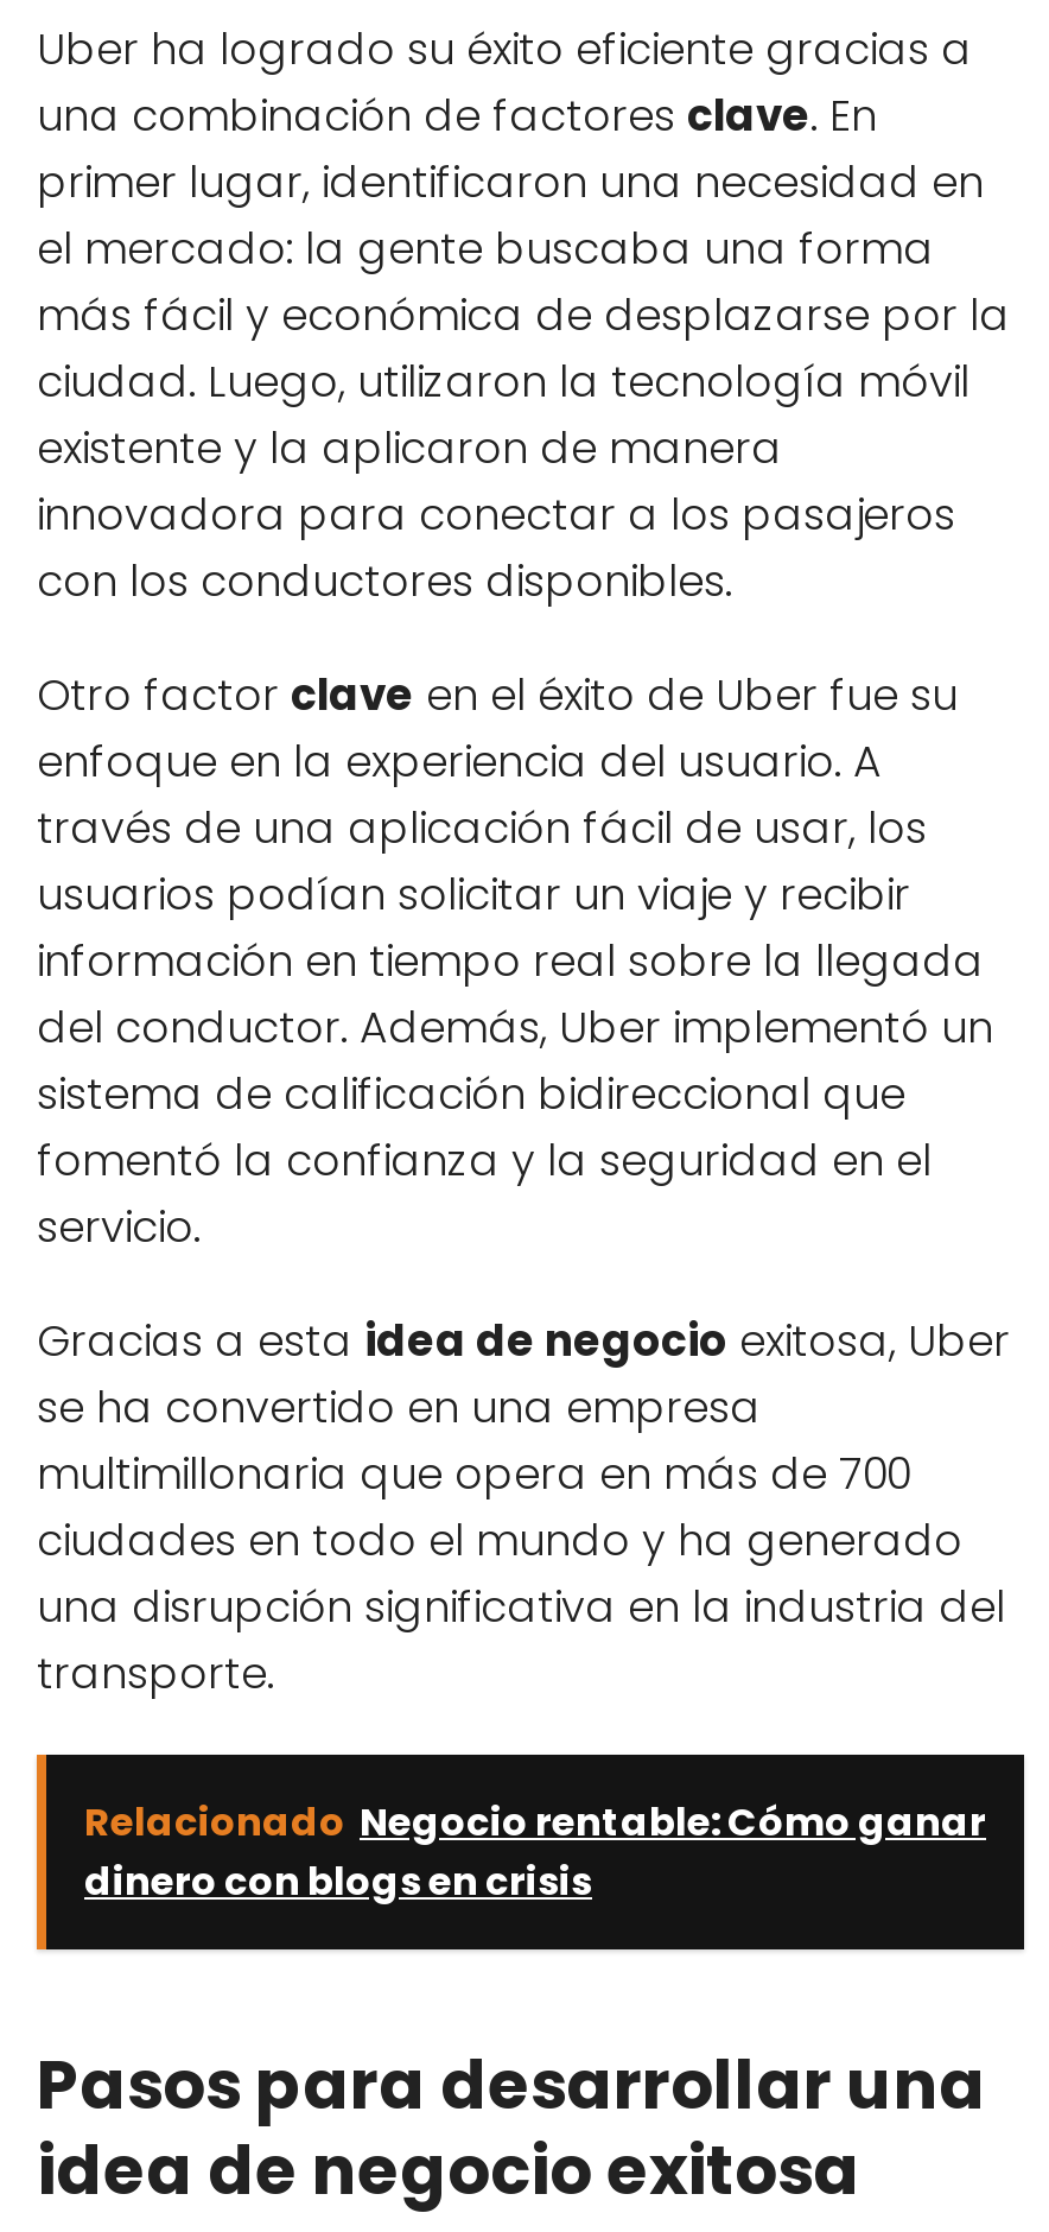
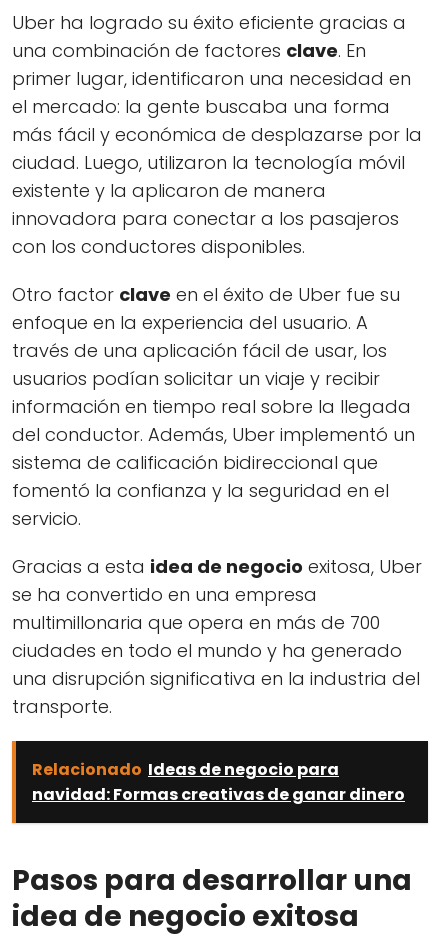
- Relacionado Negocio rentable: Cómo ganar
- dinero con blogs en crisis
+ Relacionado Ideas de negocio para
+ navidad: Formas creativas de ganar dinero
